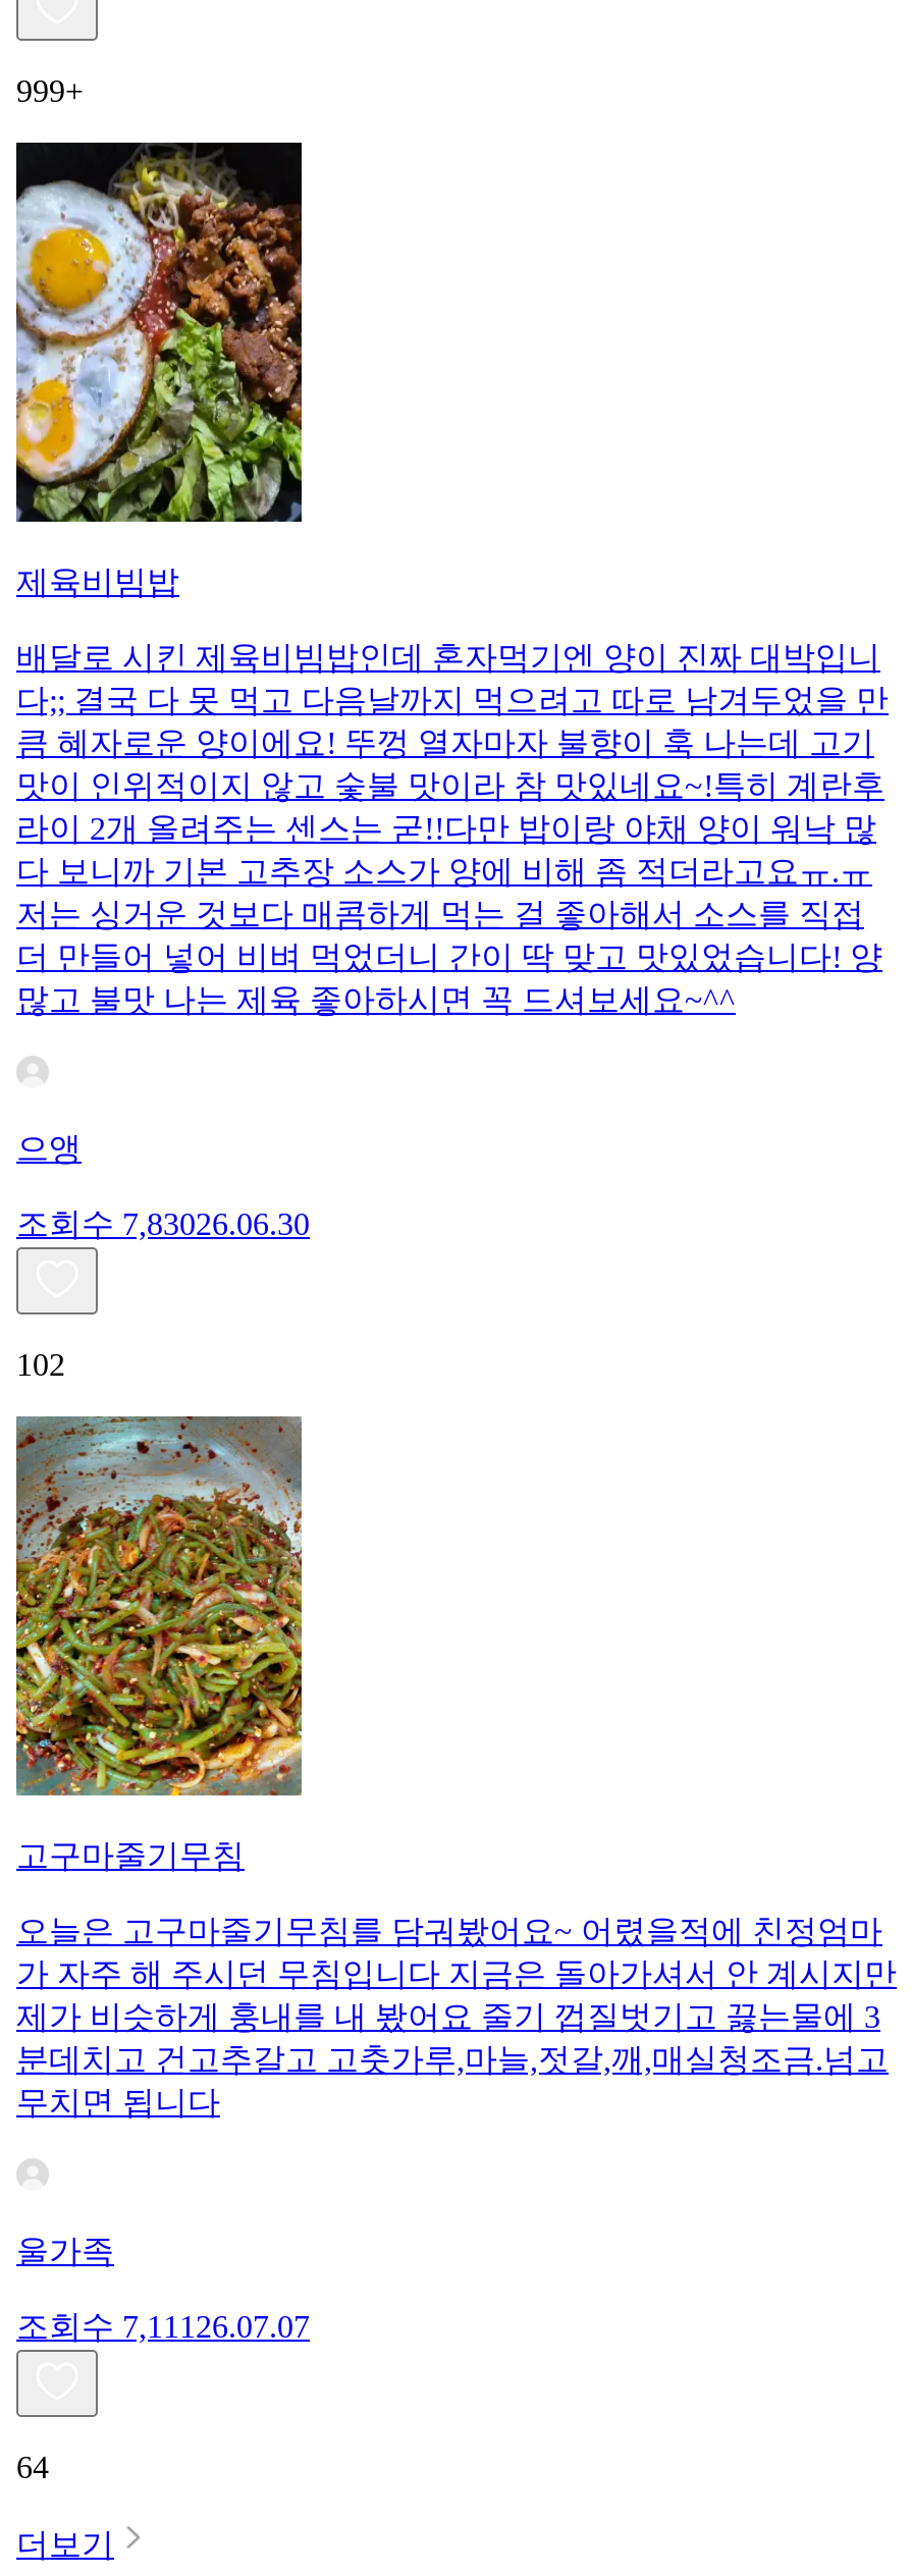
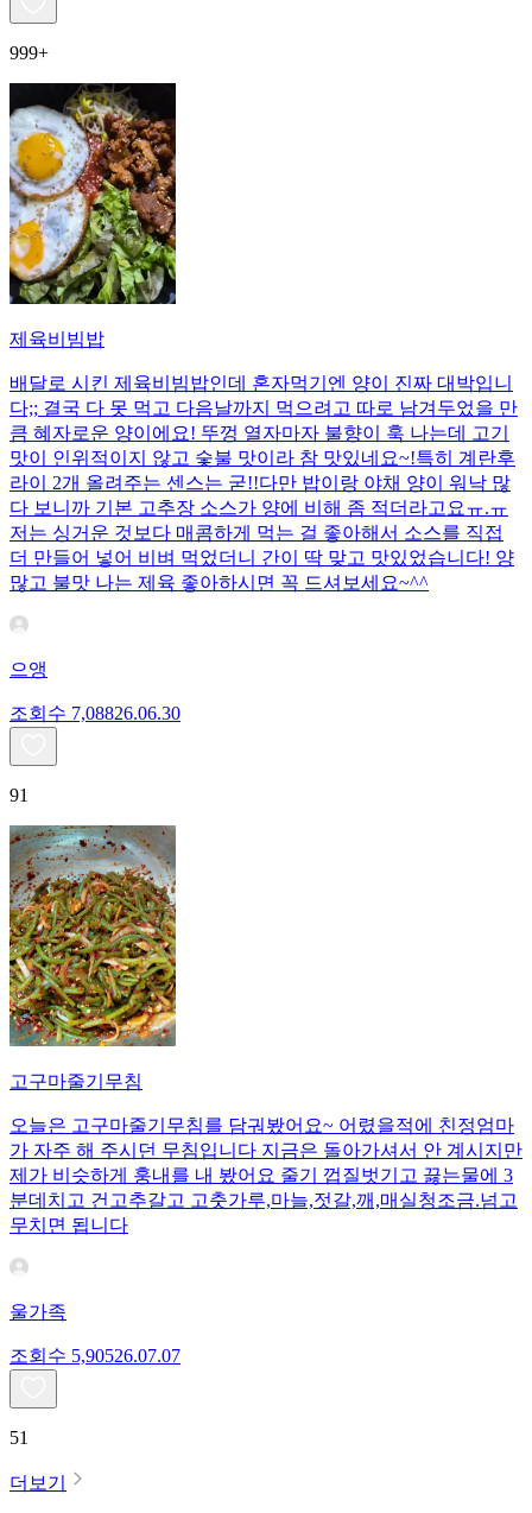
- 조회수 7,83026.06.30
+ 조회수 7,08826.06.30

- 102
+ 91

- 조회수 7,111 26.07.07
+ 조회수 5,905 26.07.07

- 64
+ 51
